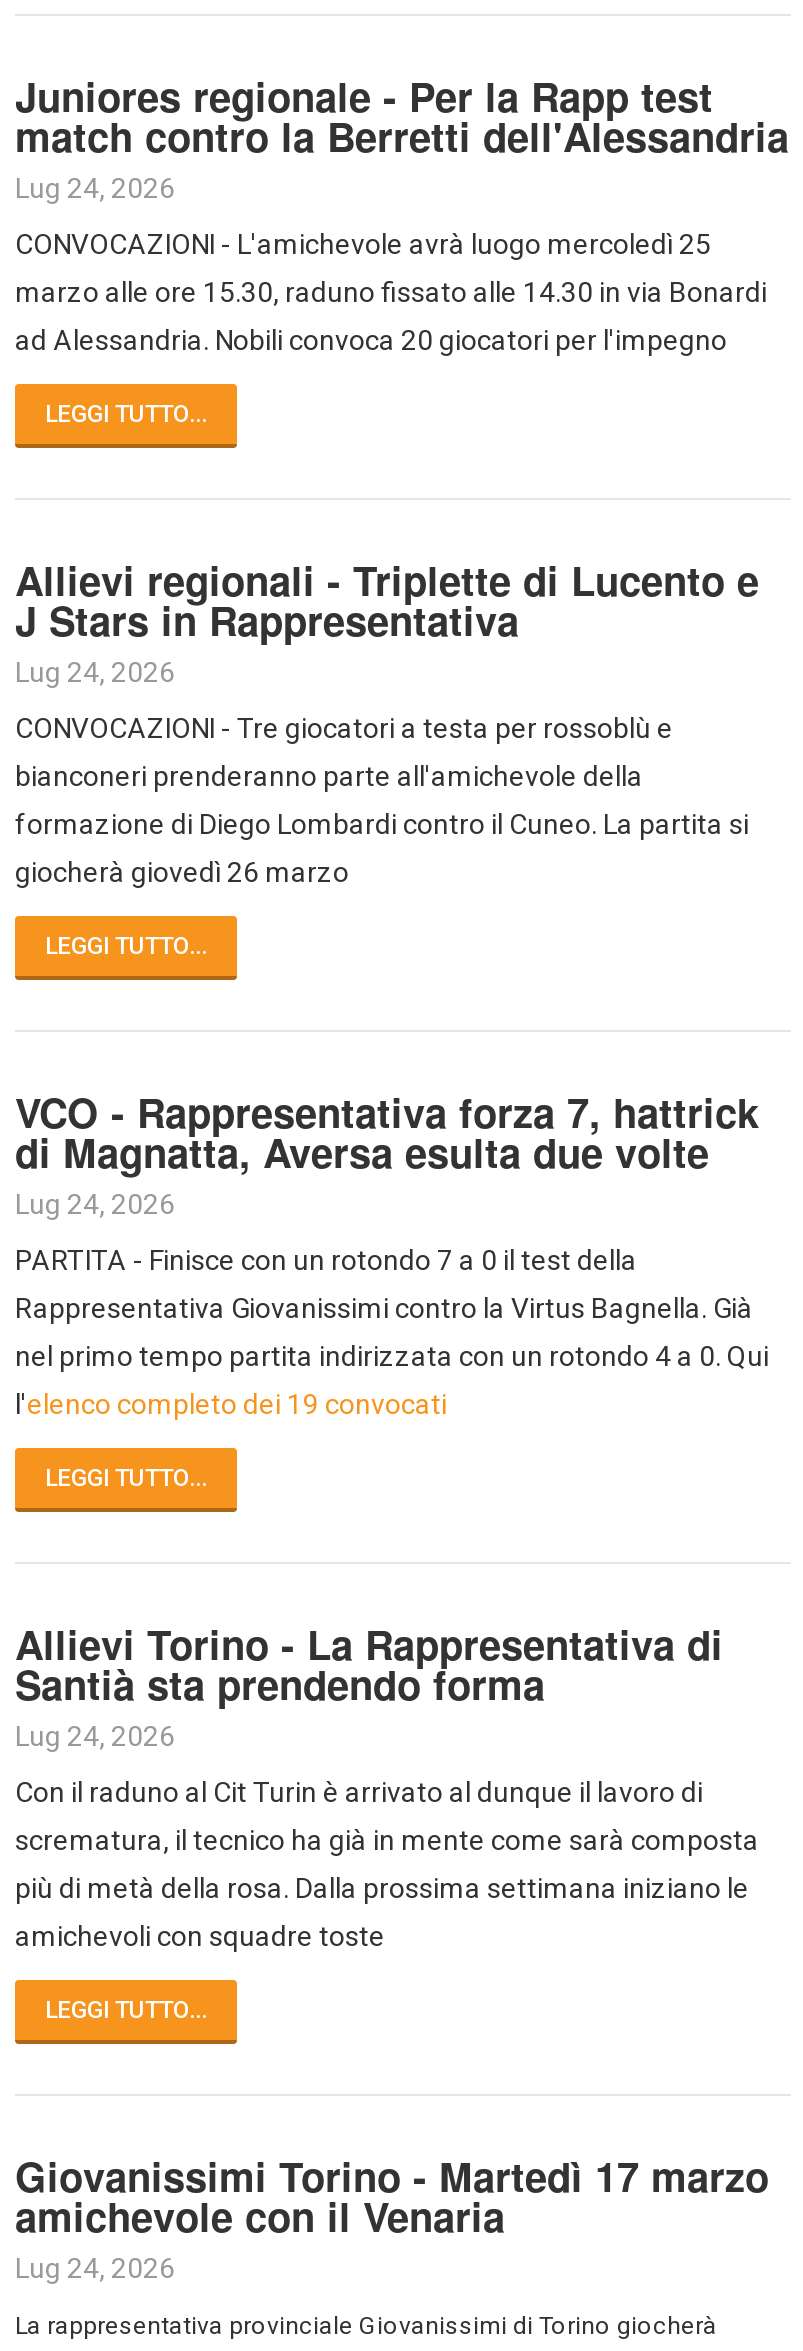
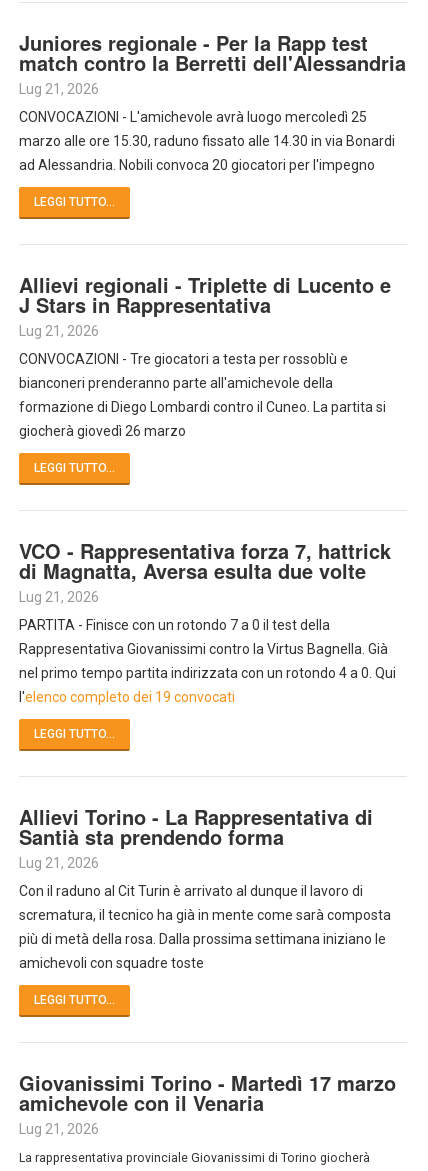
- Lug 24, 2026
+ Lug 21, 2026

- Lug 24, 2026
+ Lug 21, 2026

- Lug 24, 2026
+ Lug 21, 2026

- Lug 24, 2026
+ Lug 21, 2026

- Lug 24, 2026
+ Lug 21, 2026
